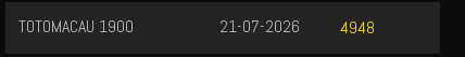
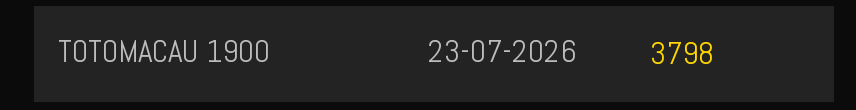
- 21-07-2026
+ 23-07-2026

- 4948
+ 3798
